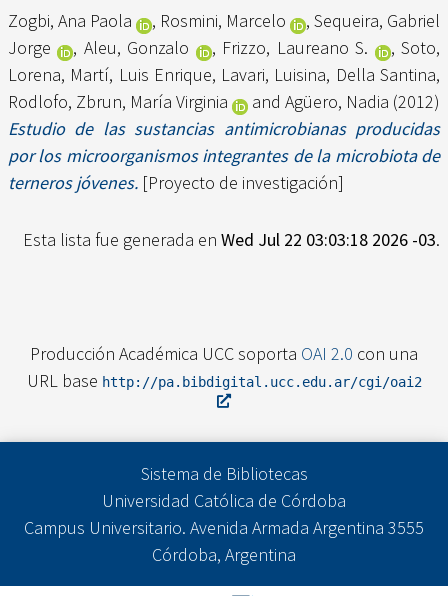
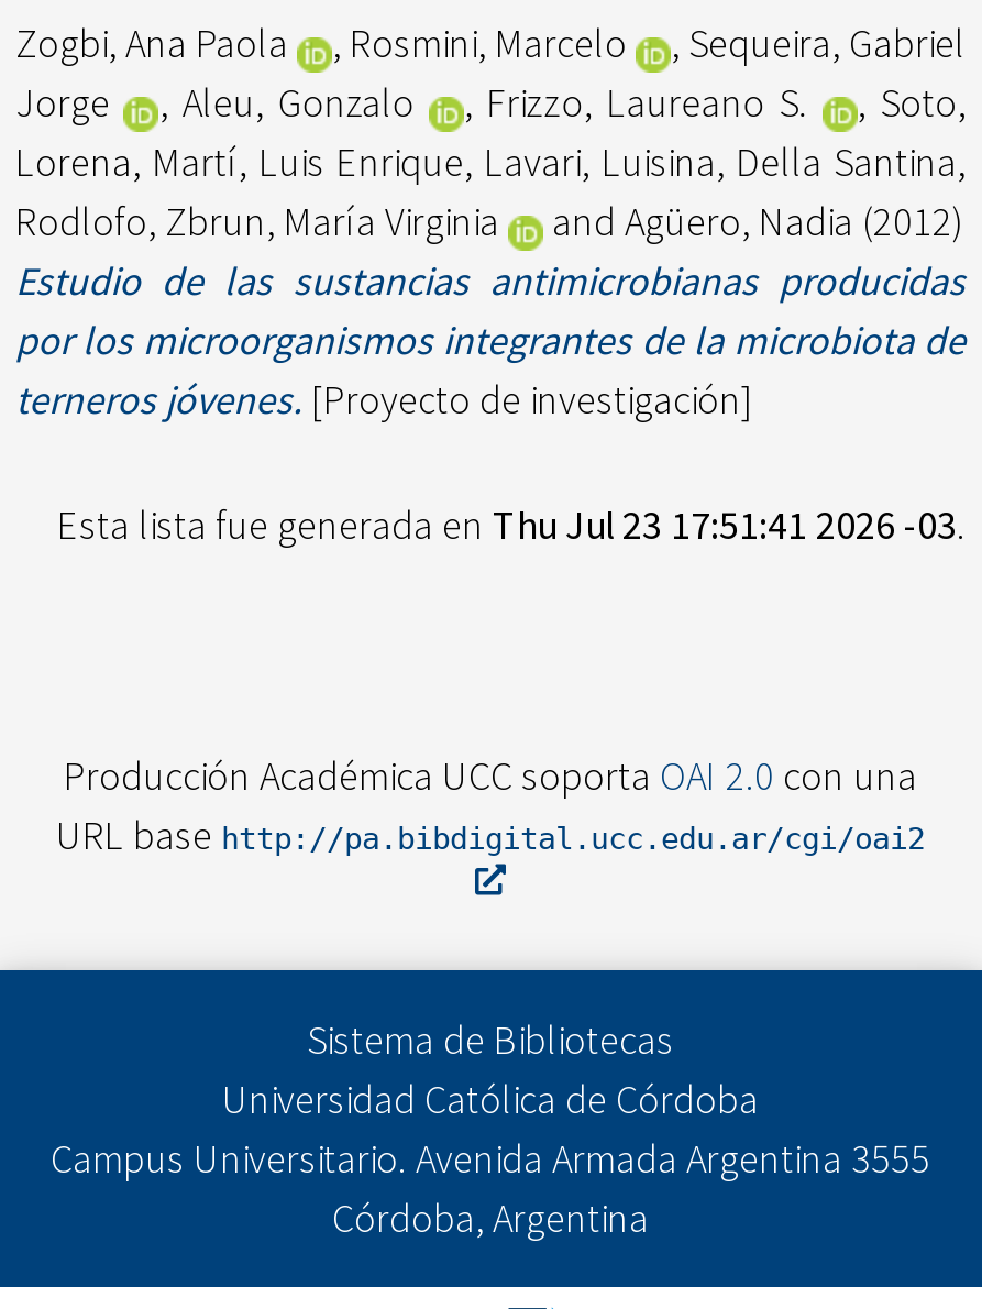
- Esta lista fue generada en Wed Jul 22 03:03:18 2026 -03.
+ Esta lista fue generada en Thu Jul 23 17:51:41 2026 -03.
